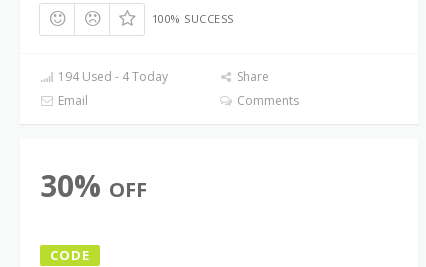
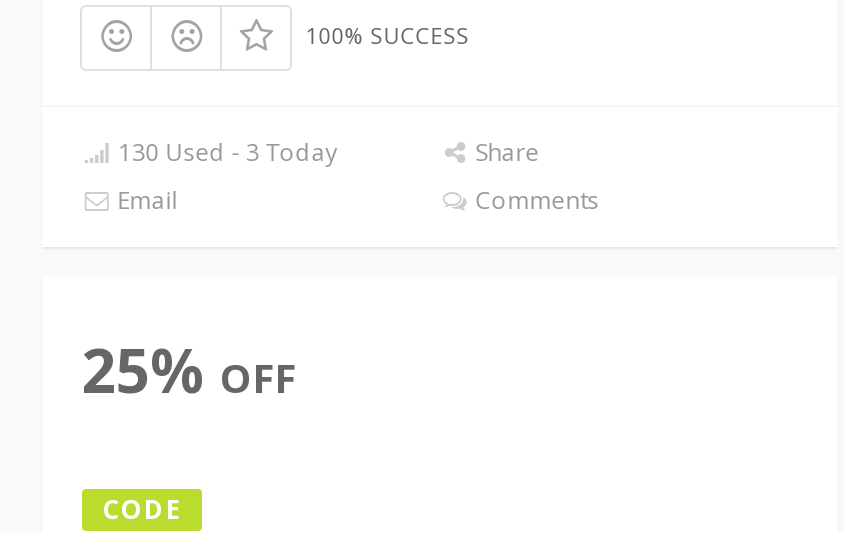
- 194 Used - 4 Today
+ 130 Used - 3 Today

- 30% OFF
+ 25% OFF
